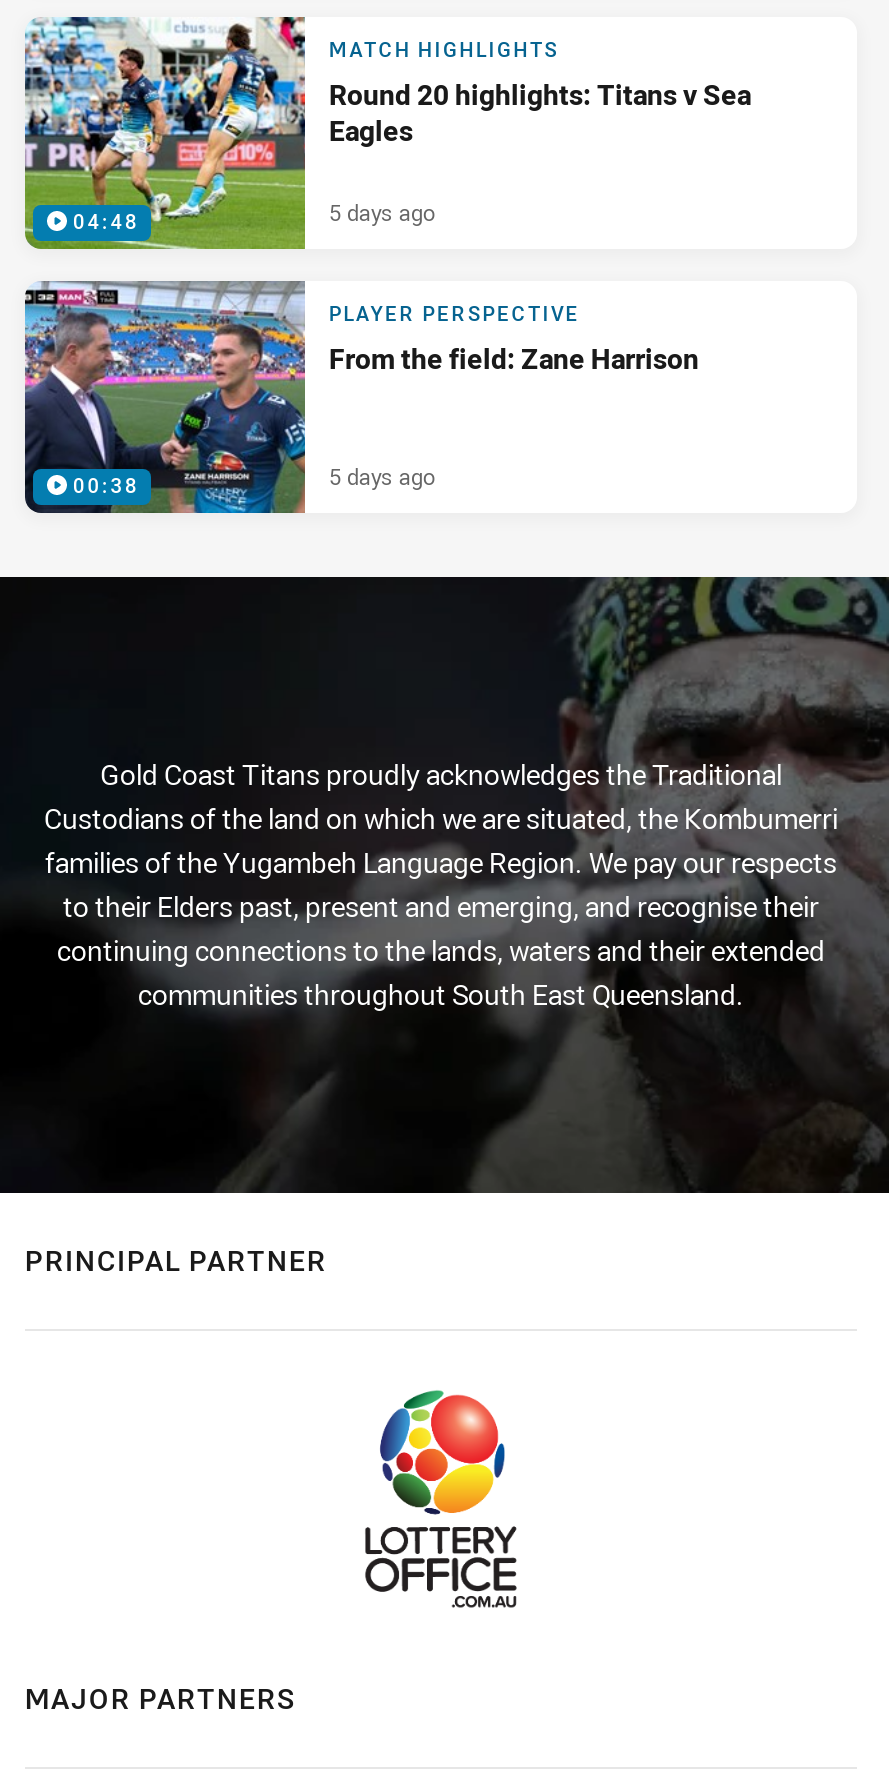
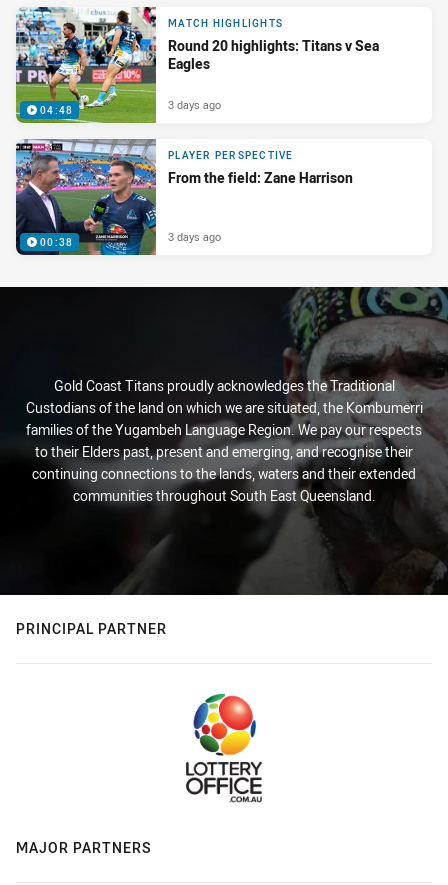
- 5 days ago
+ 3 days ago

- 5 days ago
+ 3 days ago
